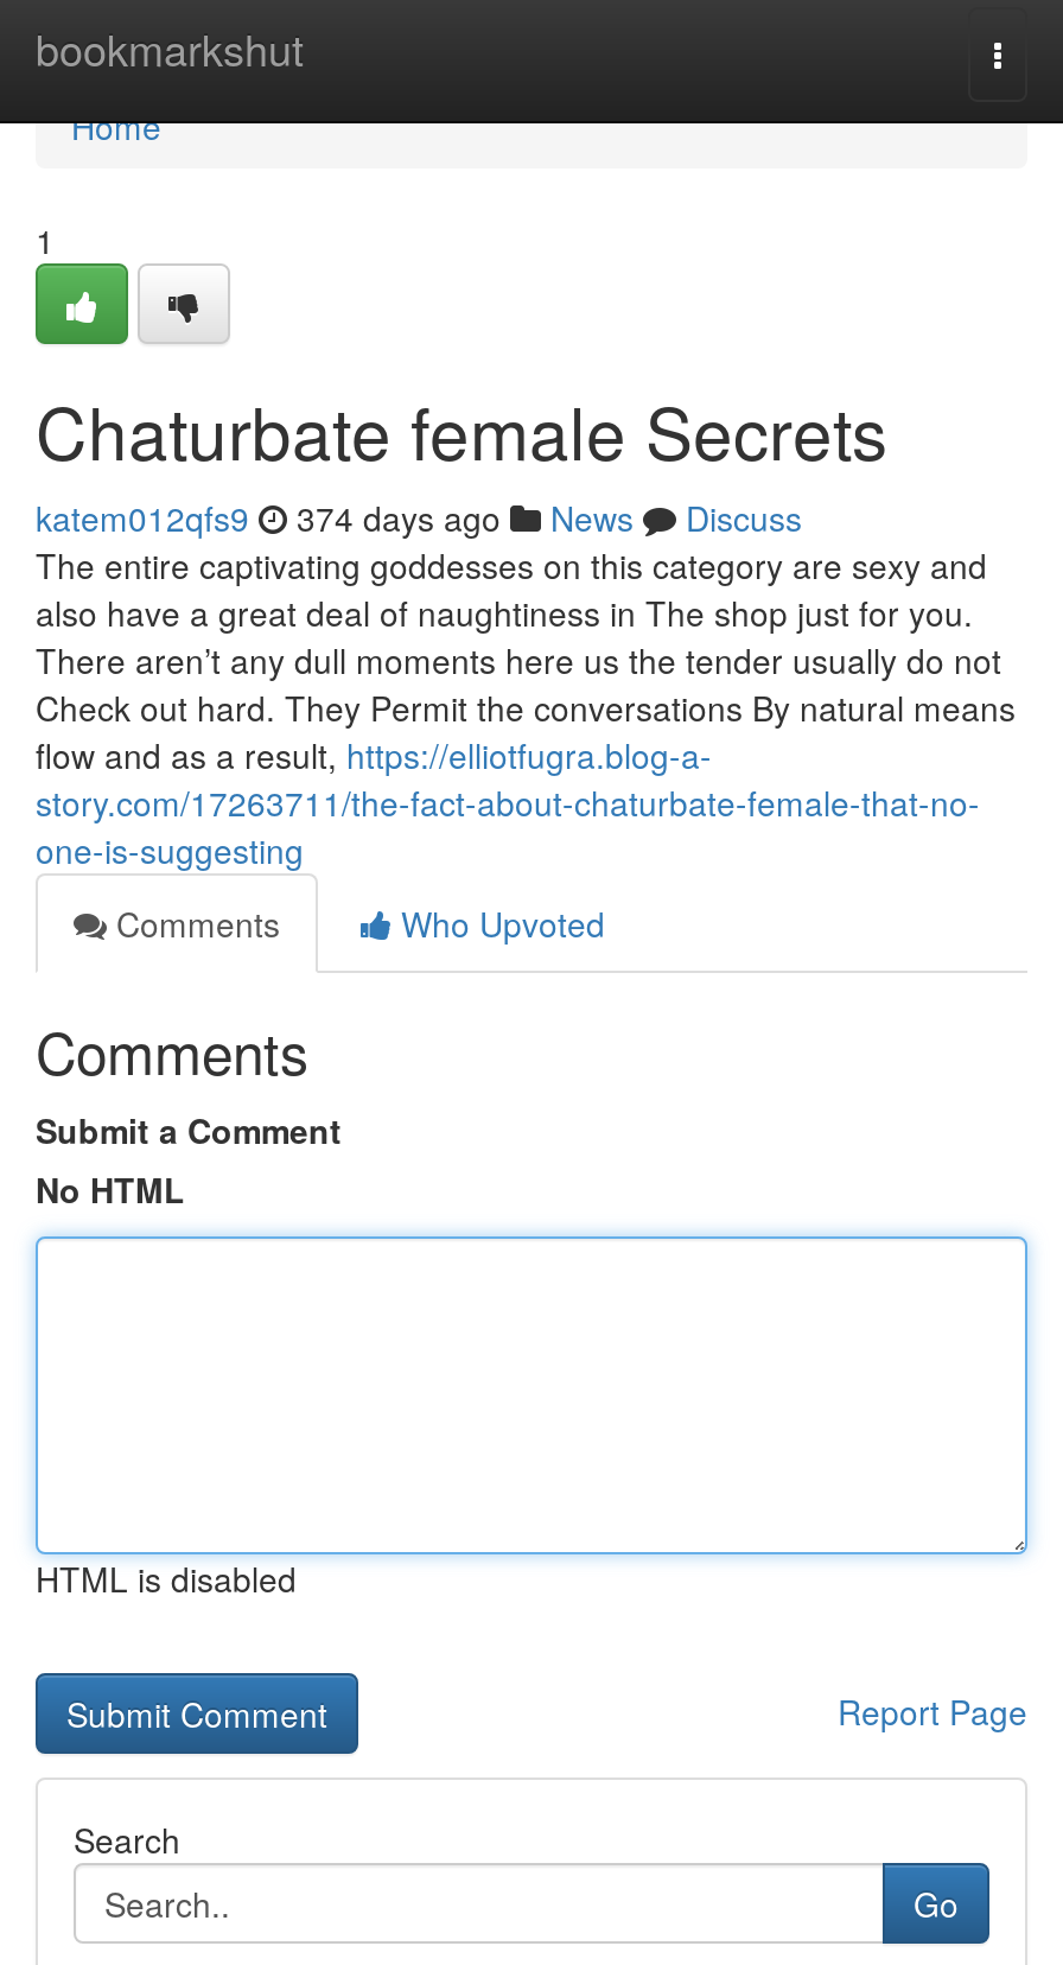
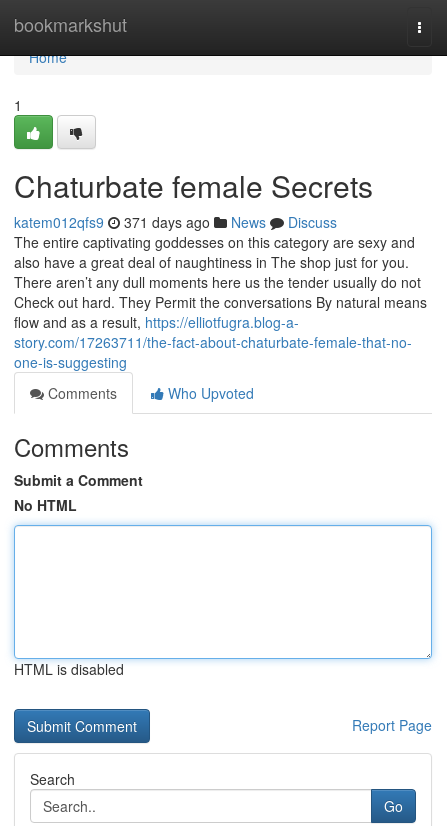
- katem012qfs9 374 days ago News Discuss
+ katem012qfs9 371 days ago News Discuss
